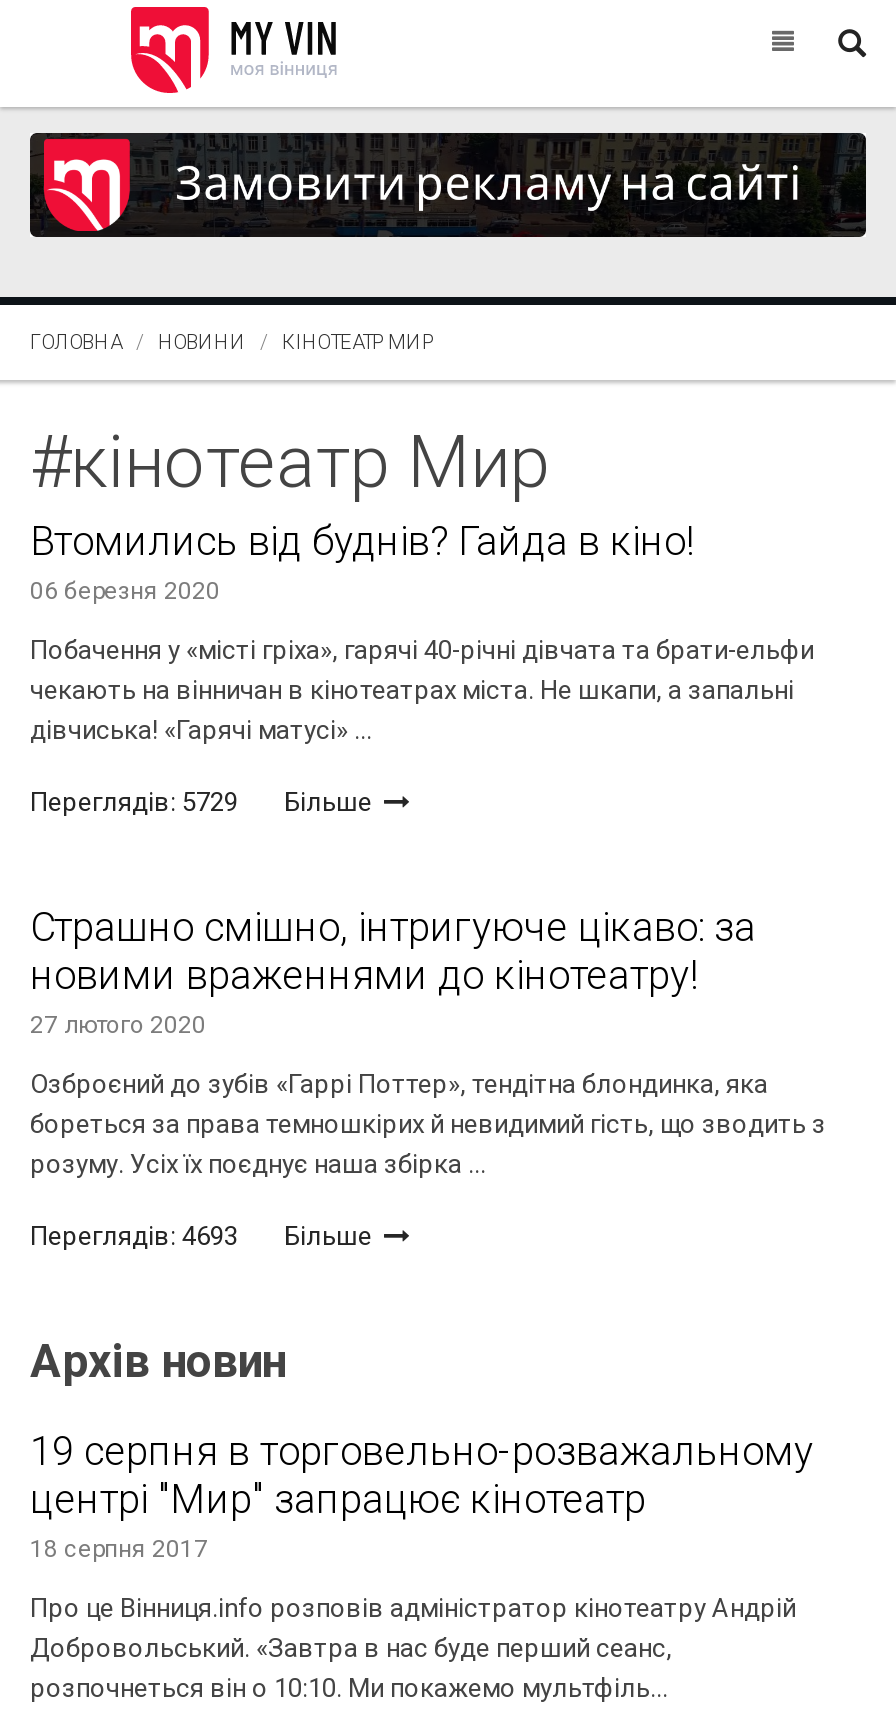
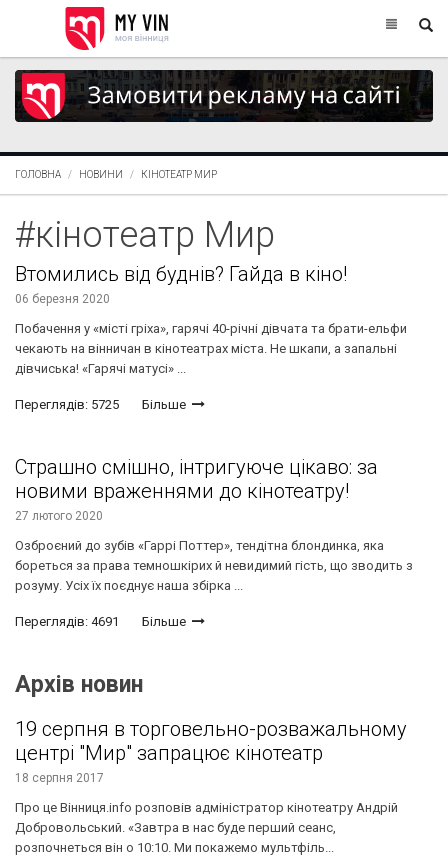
- Переглядів: 5729 Більше
+ Переглядів: 5725 Більше

- Переглядів: 4693 Більше
+ Переглядів: 4691 Більше
